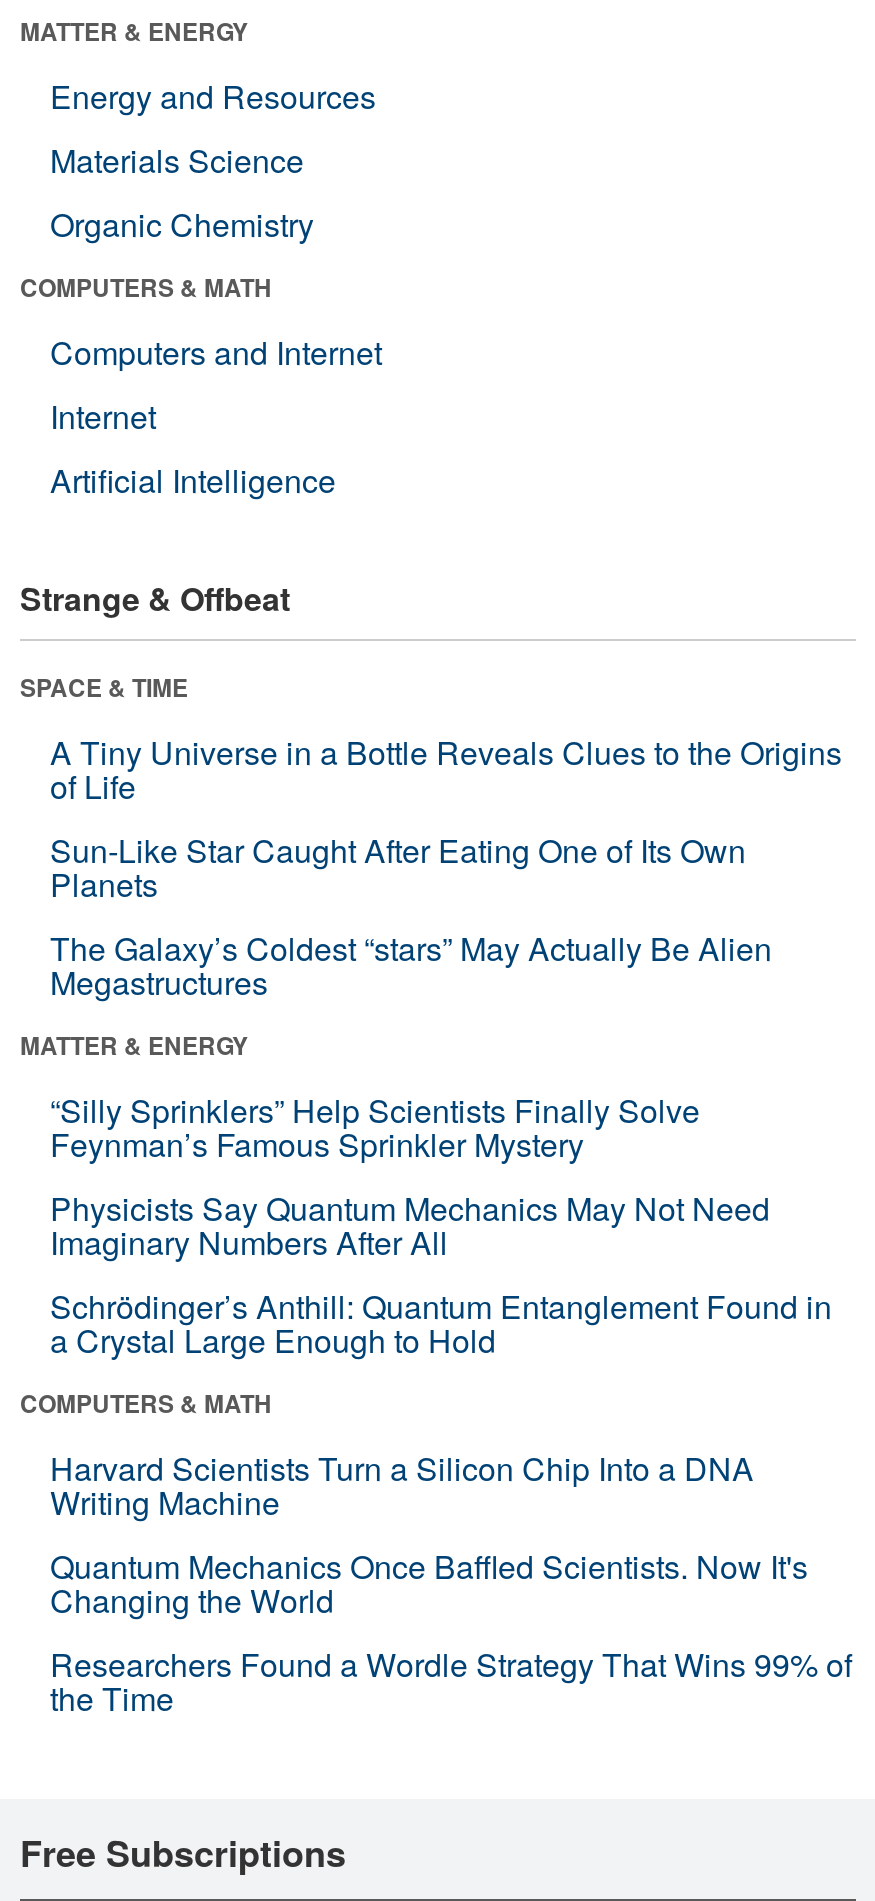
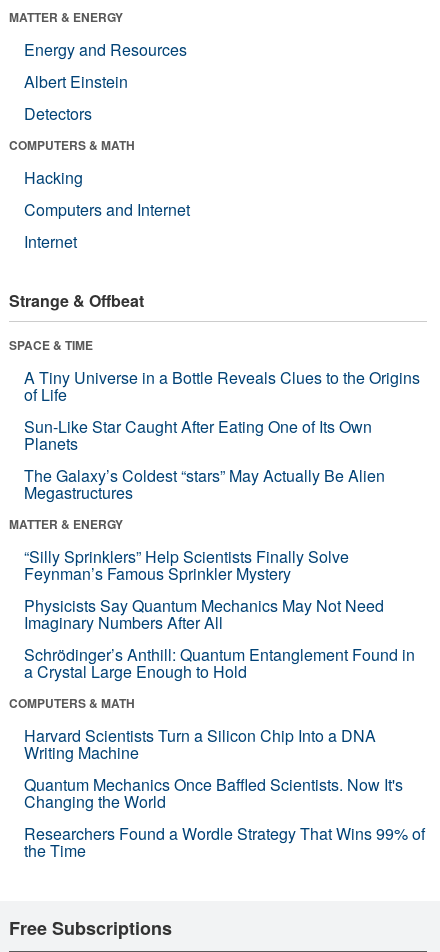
- Materials Science
- Organic Chemistry
+ Albert Einstein
+ Detectors

+ Hacking

moved down: Computers and Internet | Internet

- Artificial Intelligence
